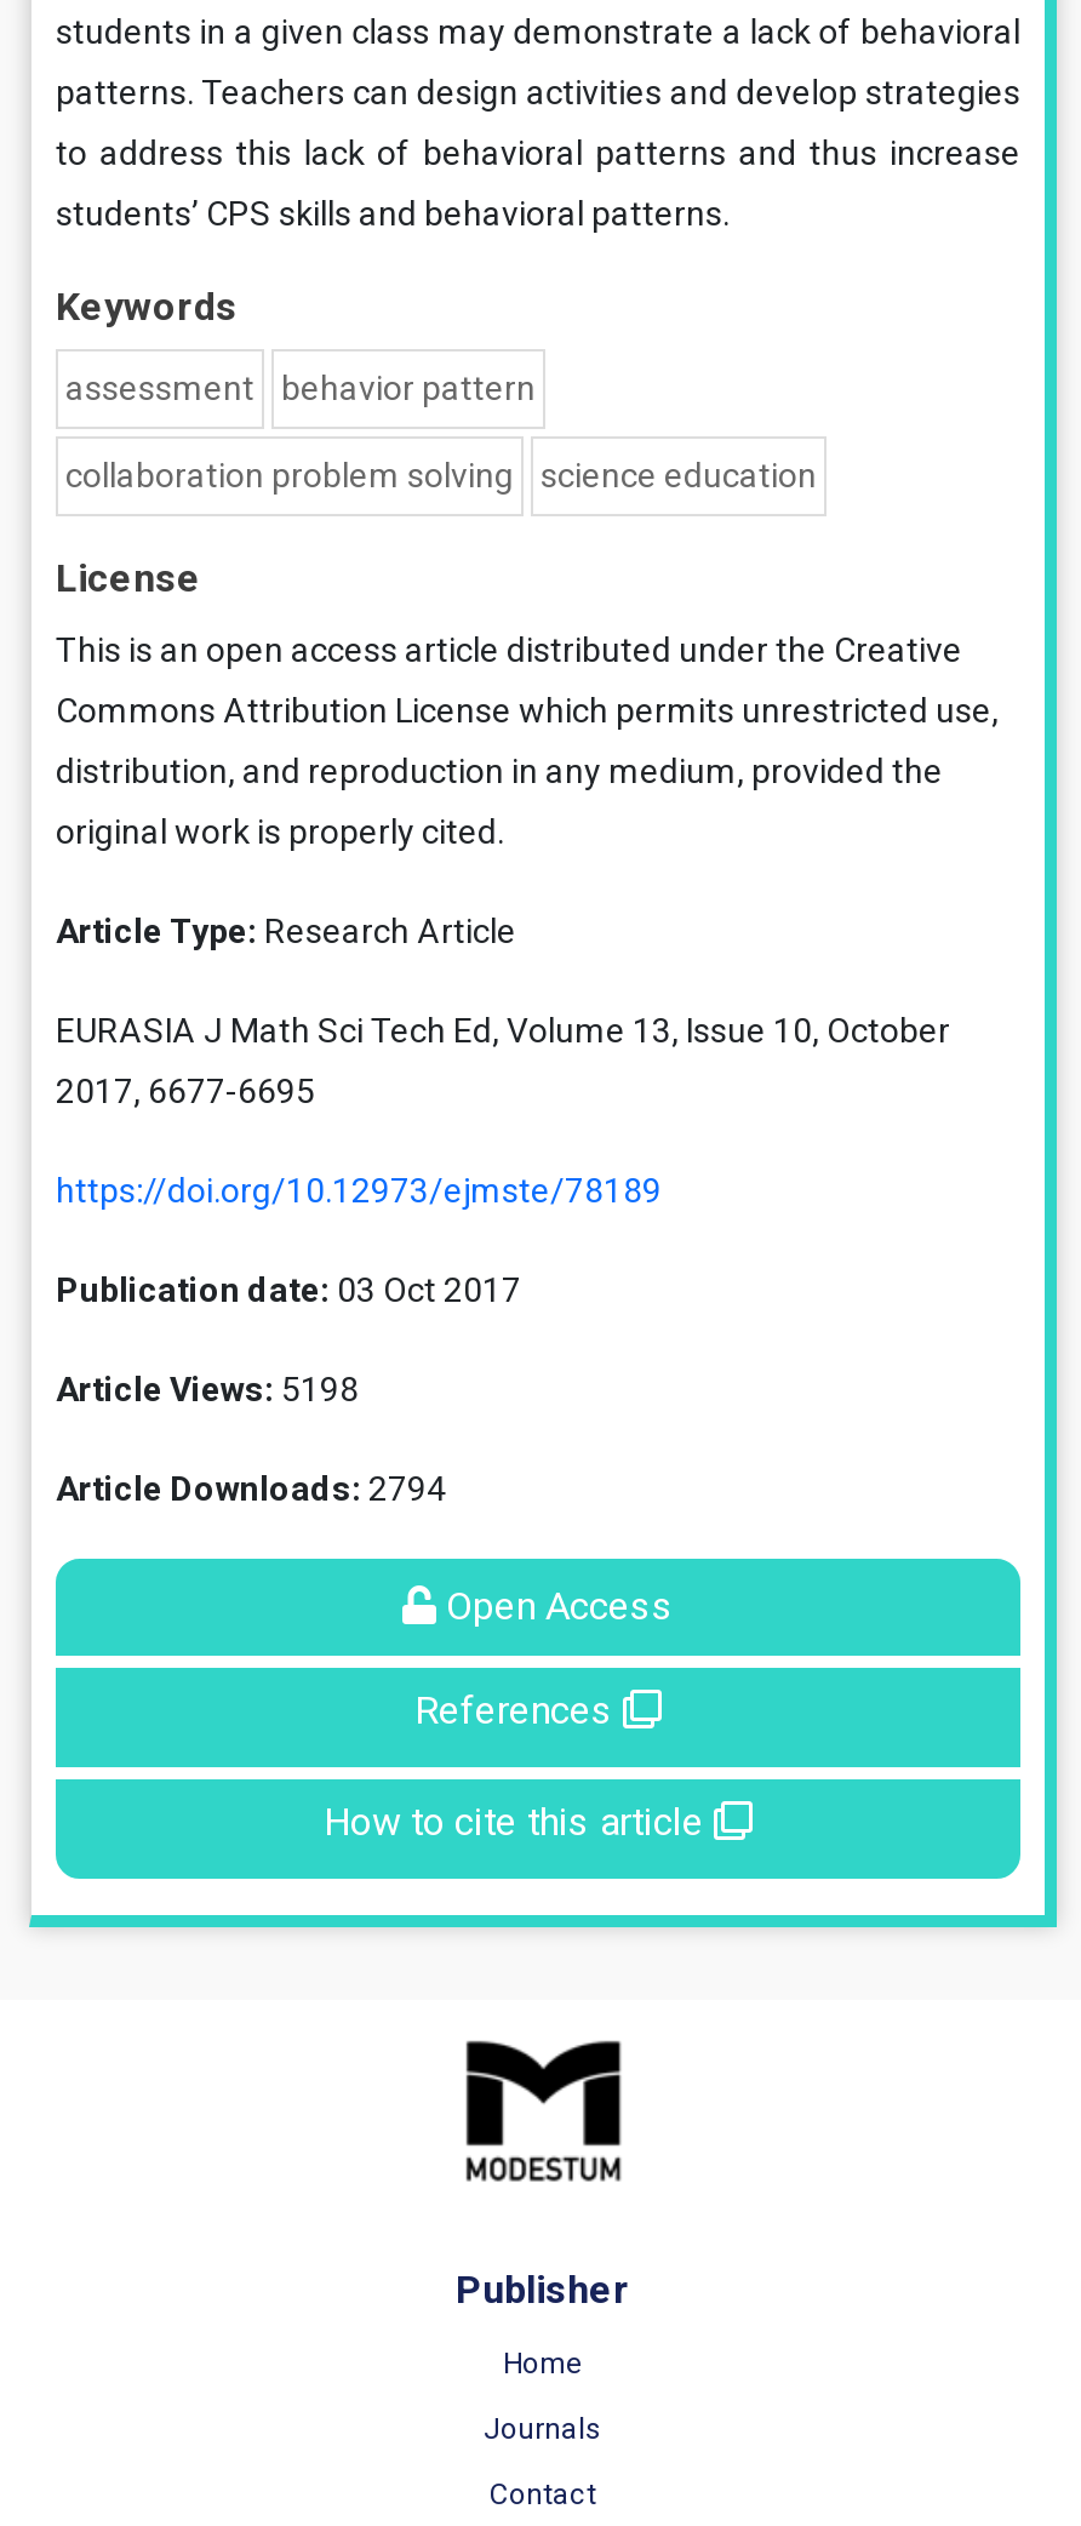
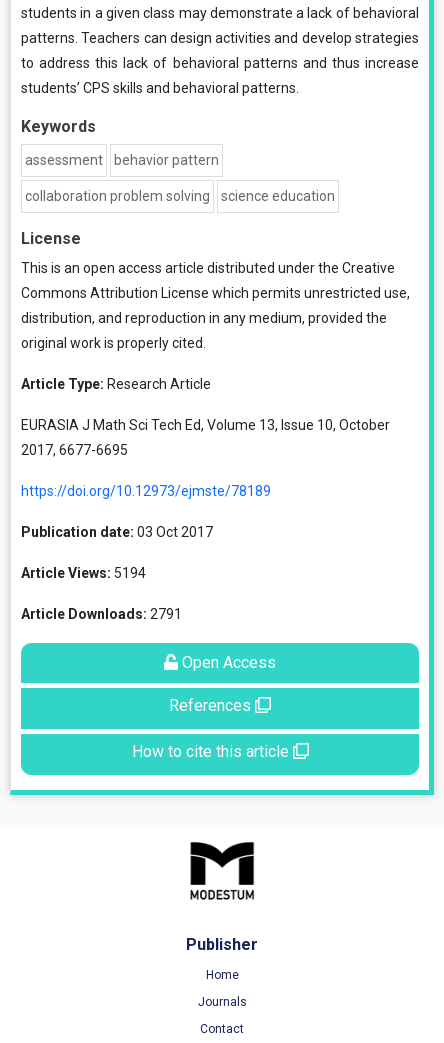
- Article Views: 5198
+ Article Views: 5194

- Article Downloads: 2794
+ Article Downloads: 2791
